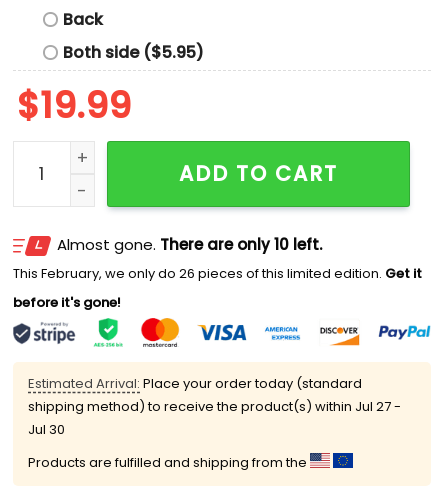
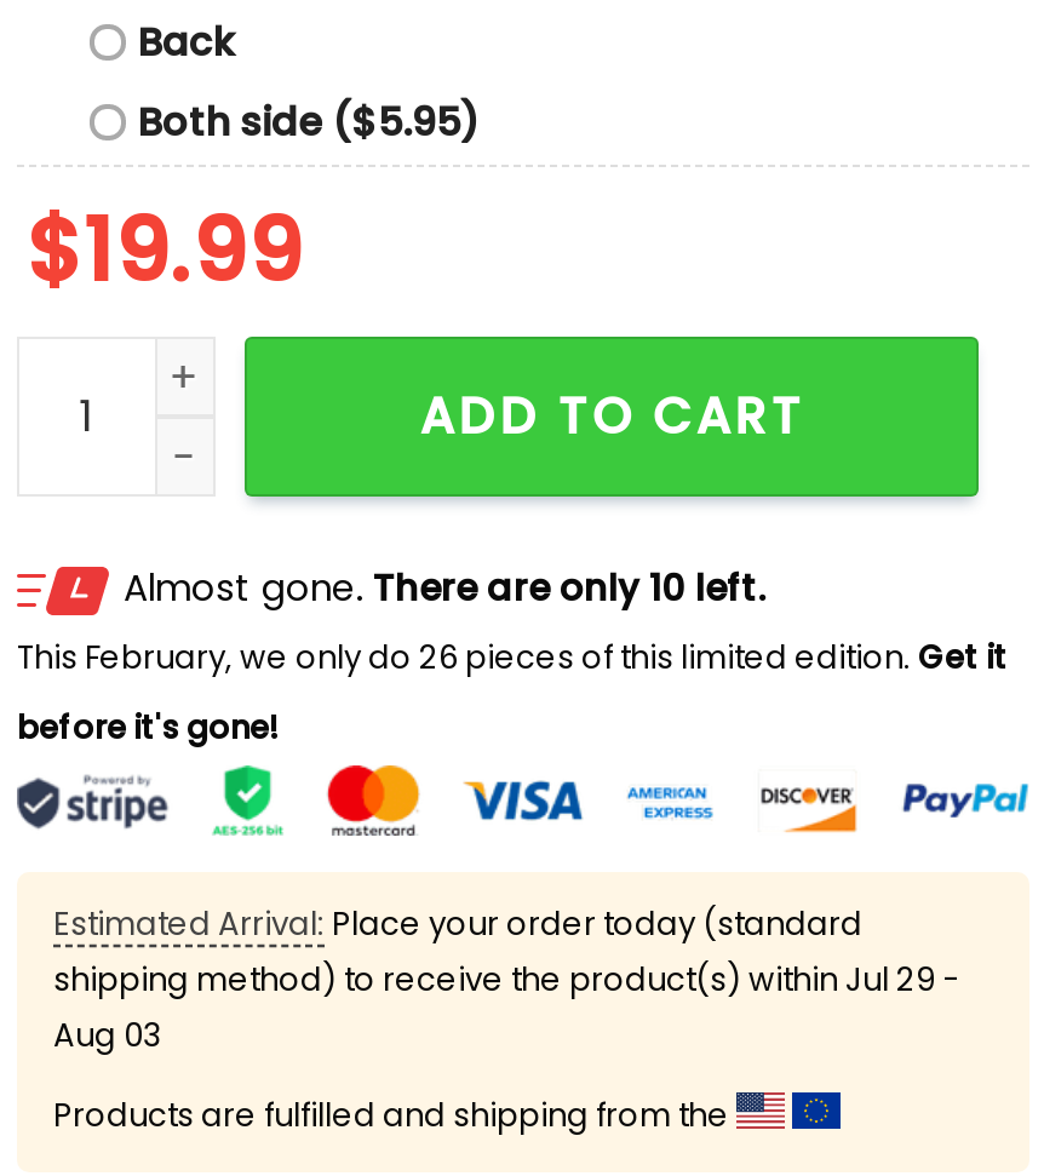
- shipping method) to receive the product(s) within Jul 27 -
- Jul 30
+ shipping method) to receive the product(s) within Jul 29 -
+ Aug 03
